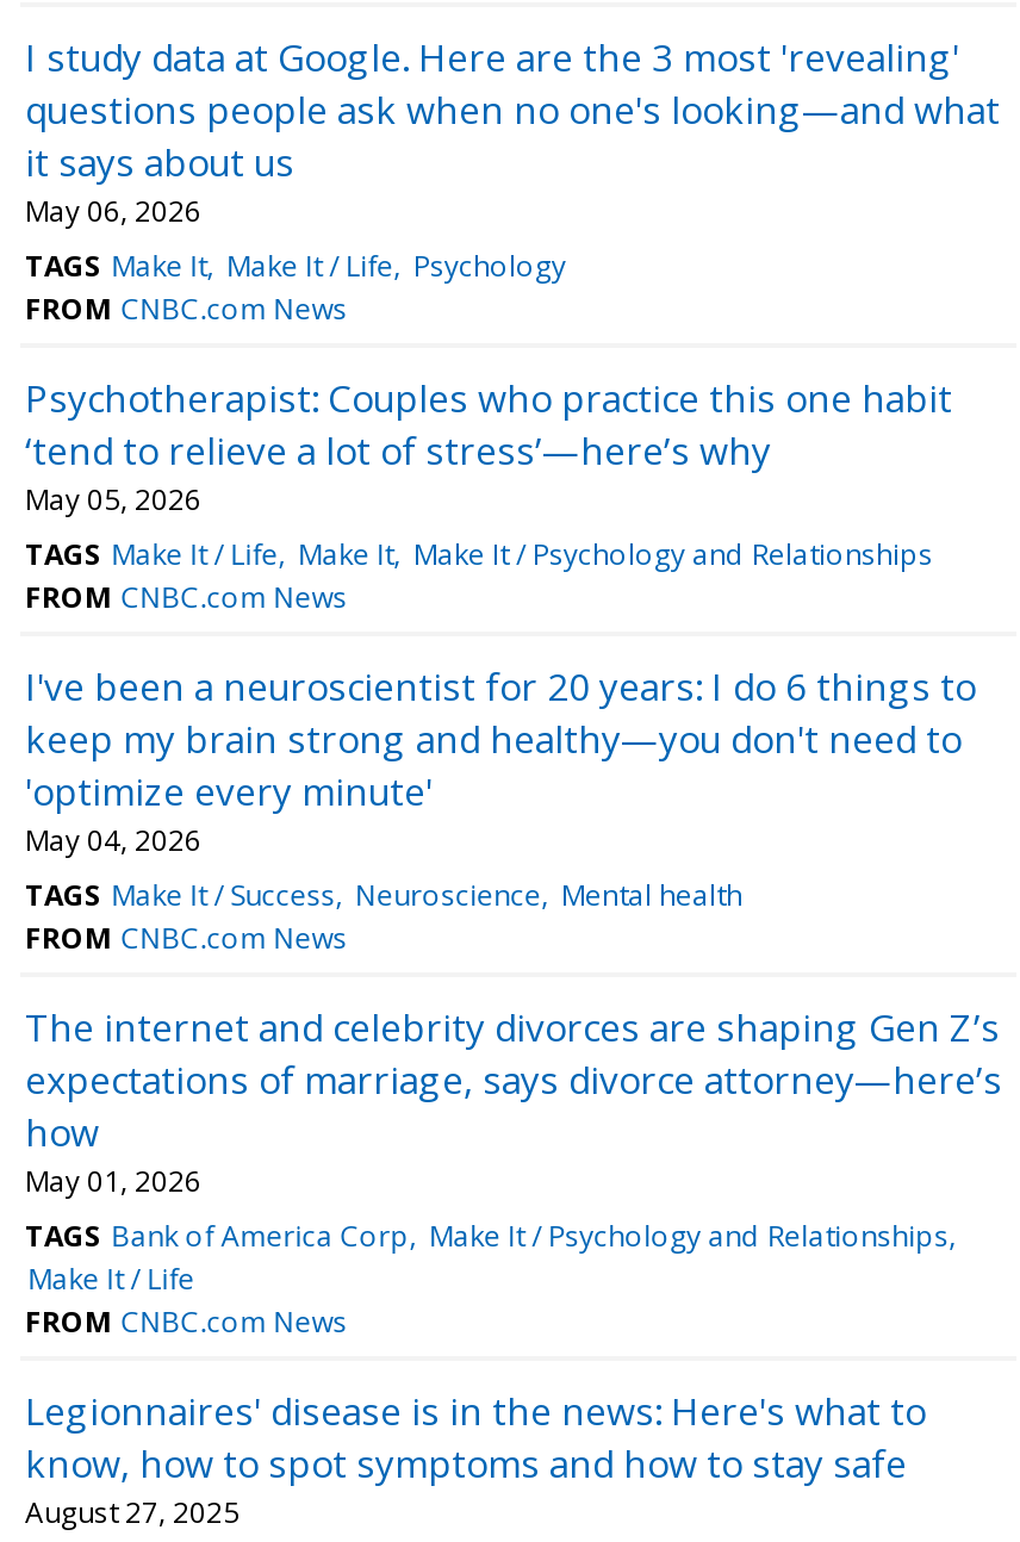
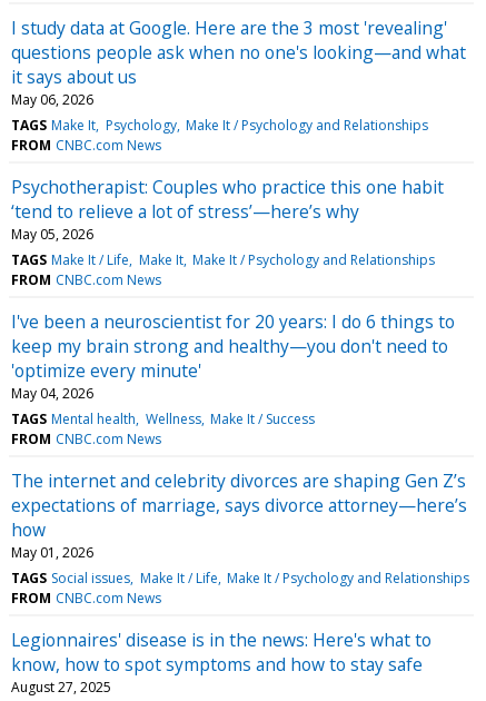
- TAGS Make It Make It / Life Psychology
+ TAGS Make It Psychology Make It / Psychology and Relationships

- TAGS Make It / Success Neuroscience Mental health
+ TAGS Mental health Wellness Make It / Success

- TAGS Bank of America Corp Make It / Psychology and Relationships
- Make It / Life
+ TAGS Social issues Make It / Life Make It / Psychology and Relationships
